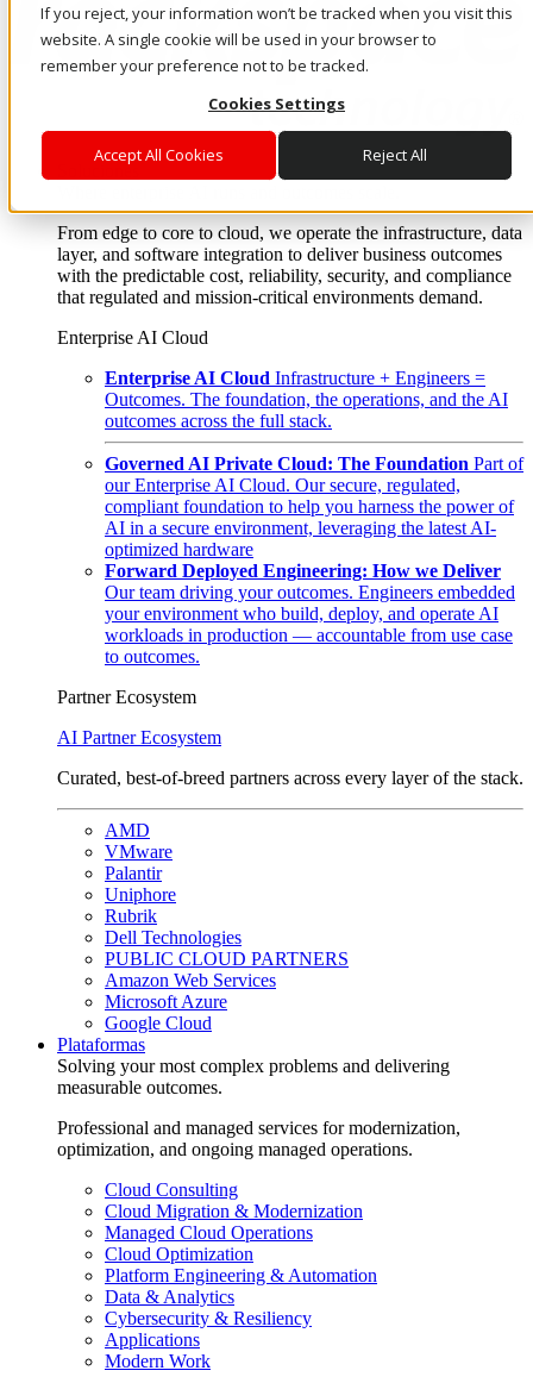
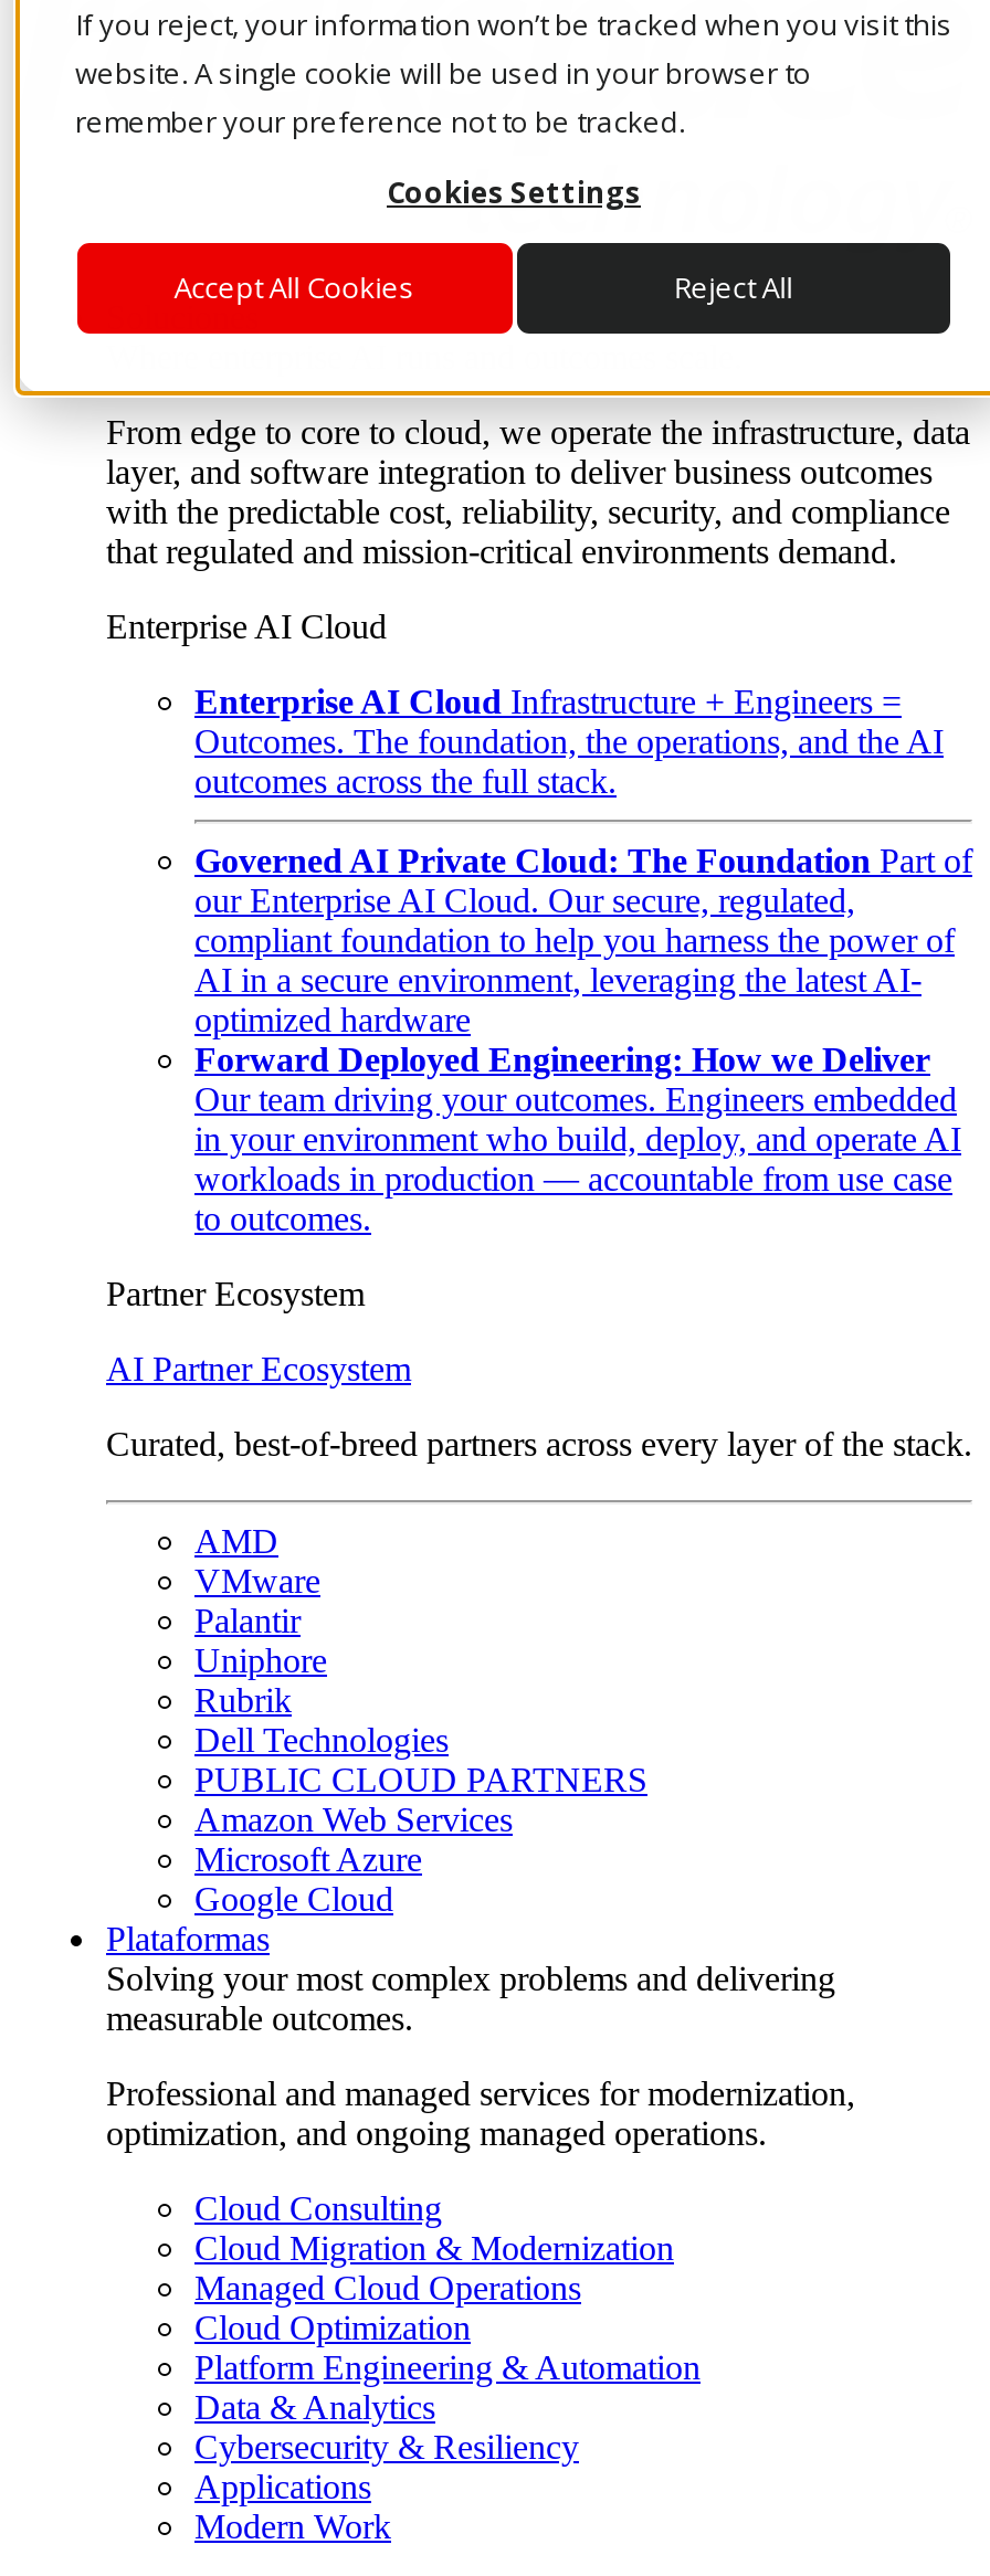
- your environment who build, deploy, and operate AI
+ in your environment who build, deploy, and operate AI
